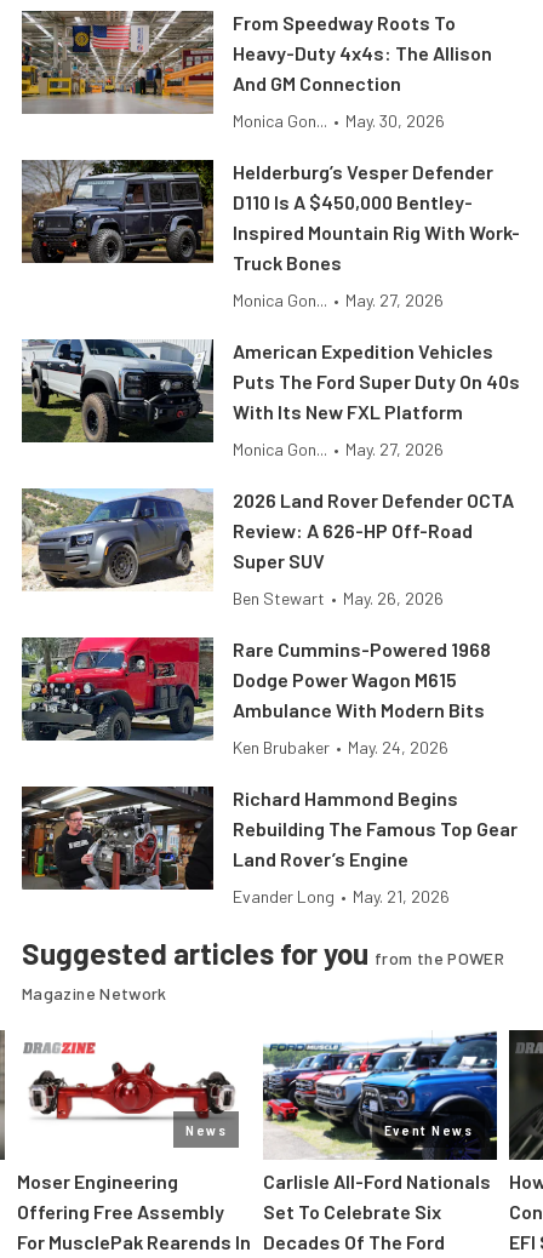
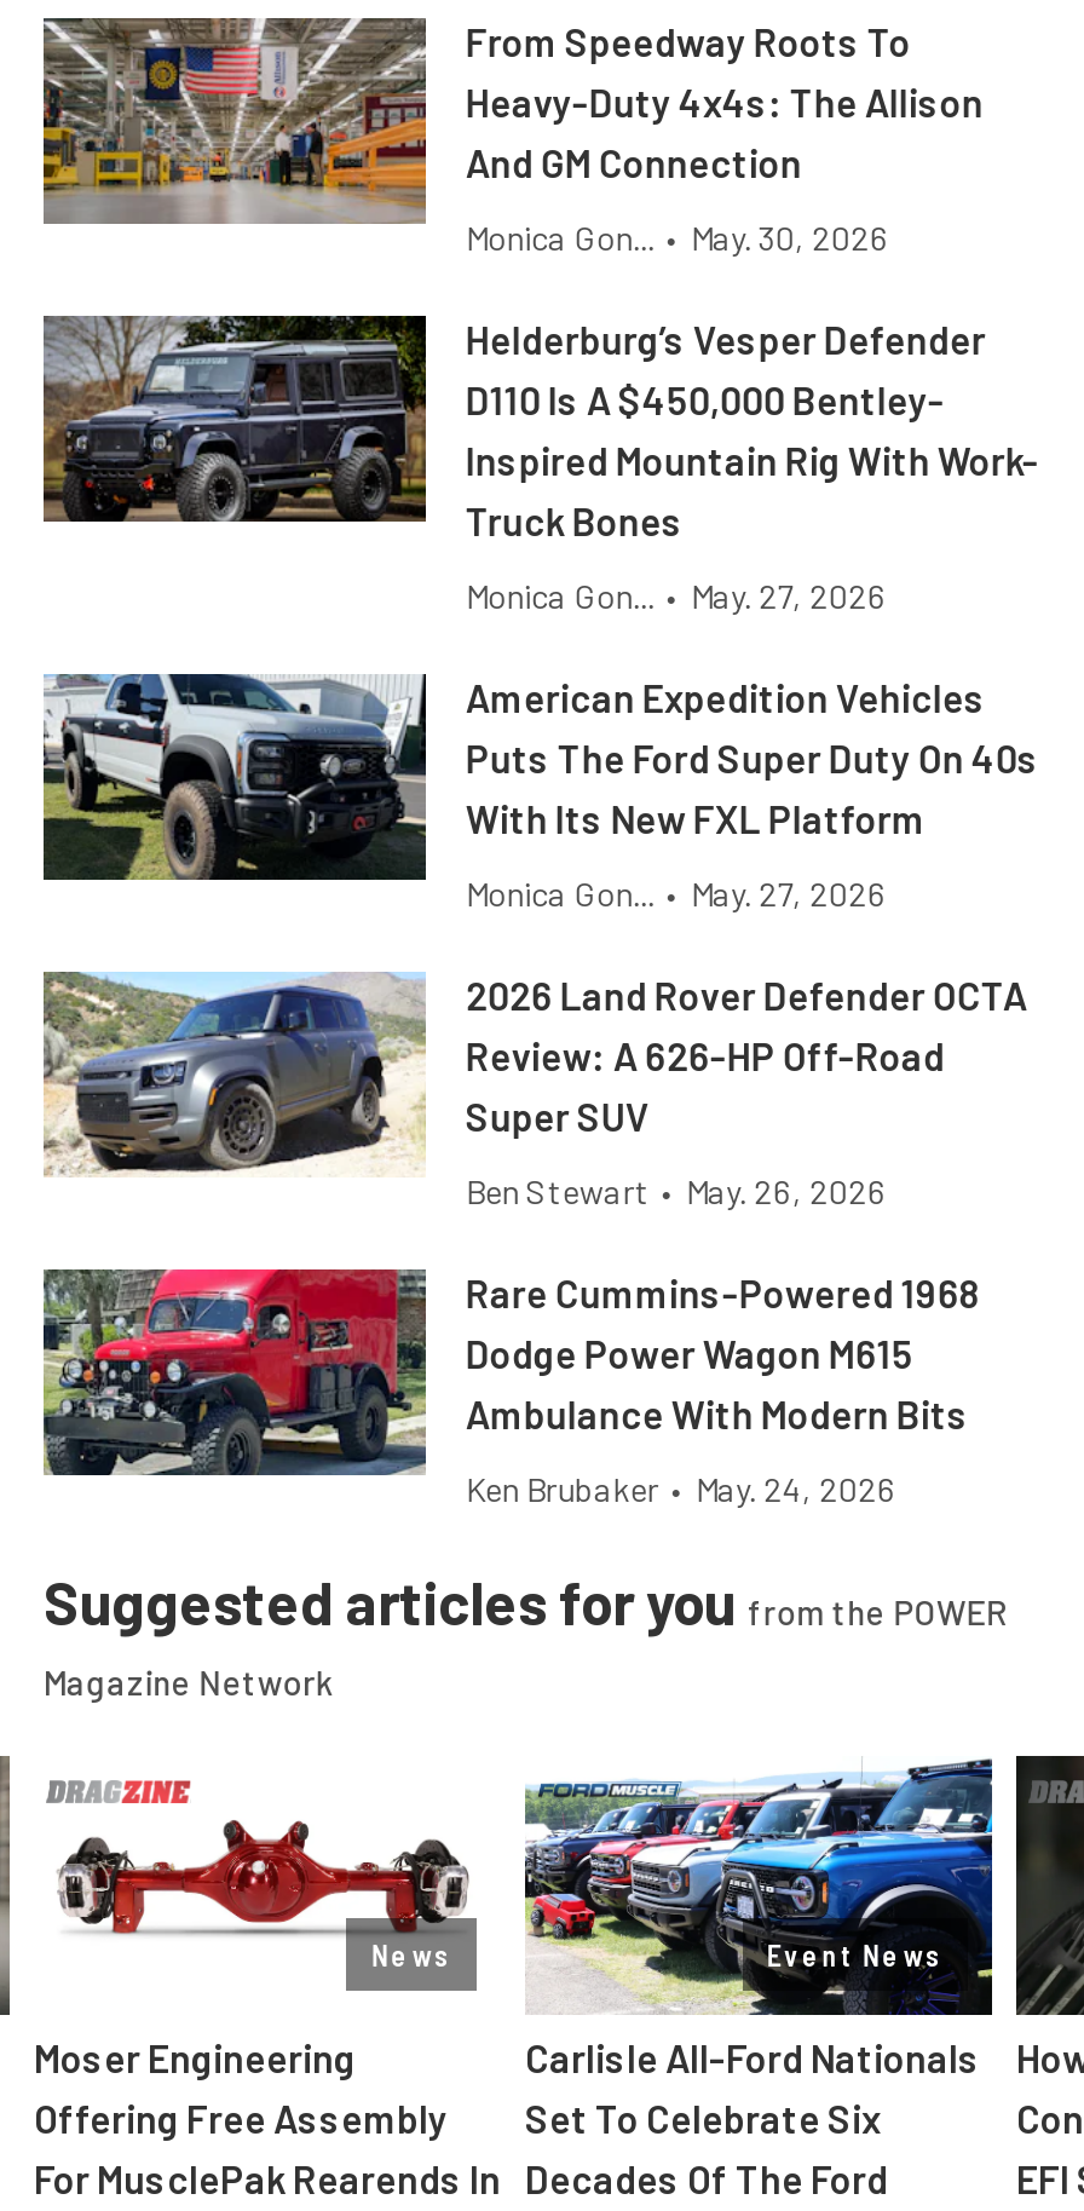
- [image]
- Richard Hammond Begins
- Rebuilding The Famous Top Gear
- Land Rover’s Engine
- Evander Long • May. 21, 2026
